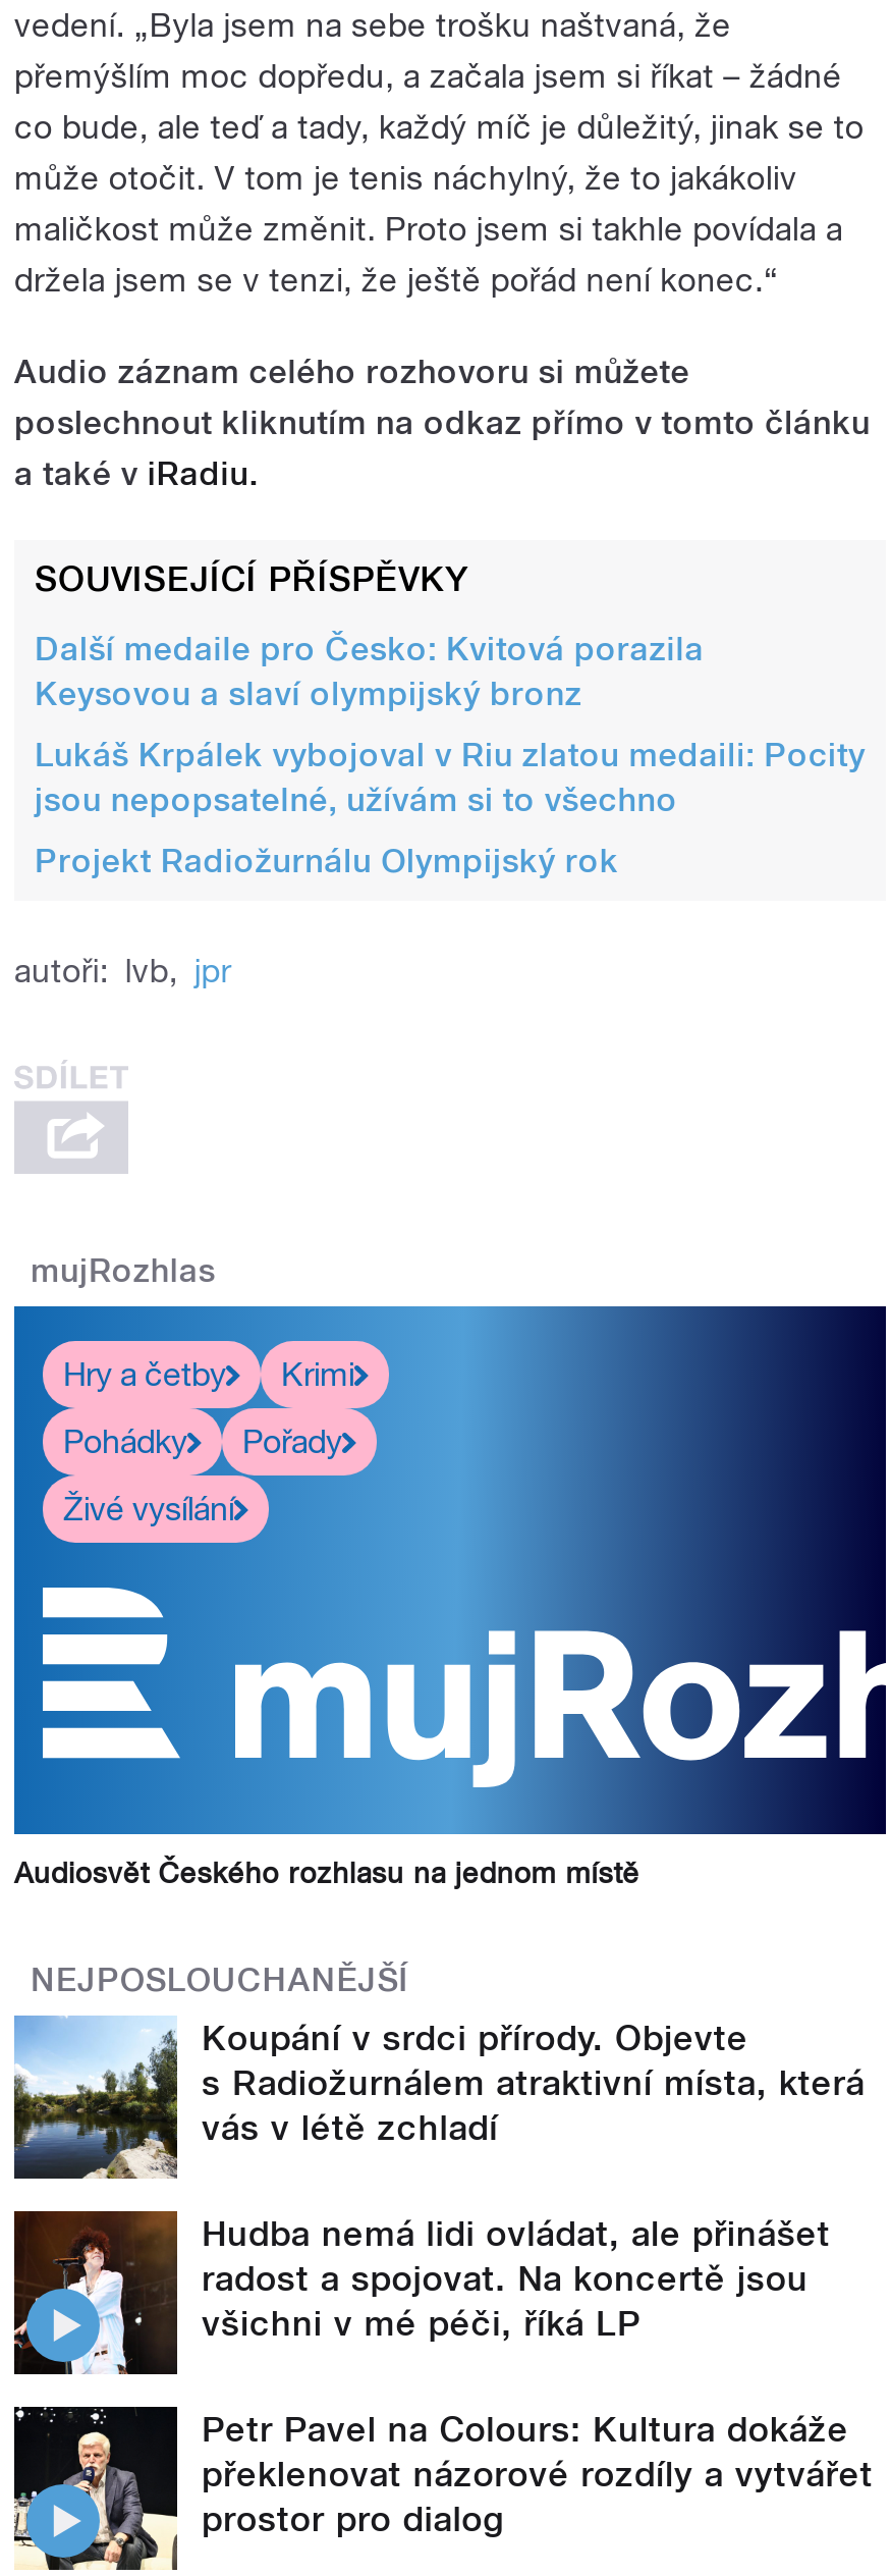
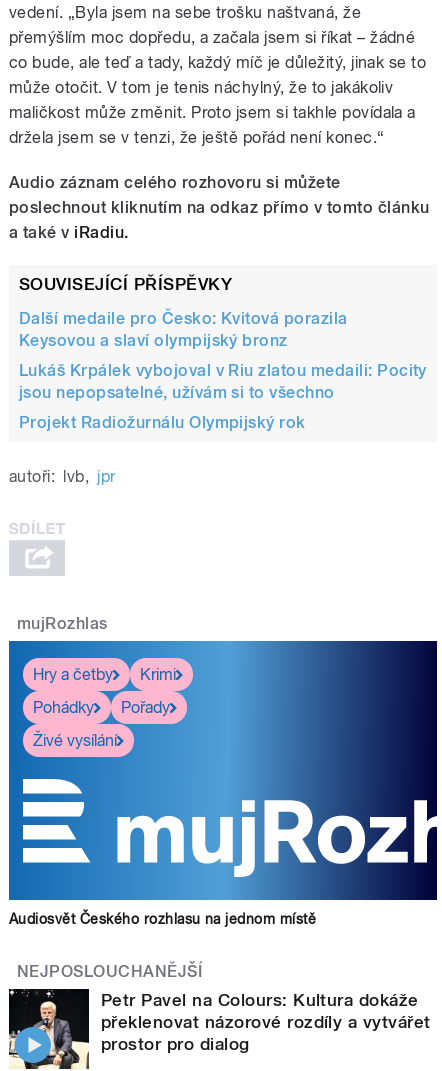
- [image]
- Koupání v srdci přírody. Objevte
- s Radiožurnálem atraktivní místa, která
- vás v létě zchladí
- Hudba nemá lidi ovládat, ale přinášet
- radost a spojovat. Na koncertě jsou
- všichni v mé péči, říká LP

- [image]
